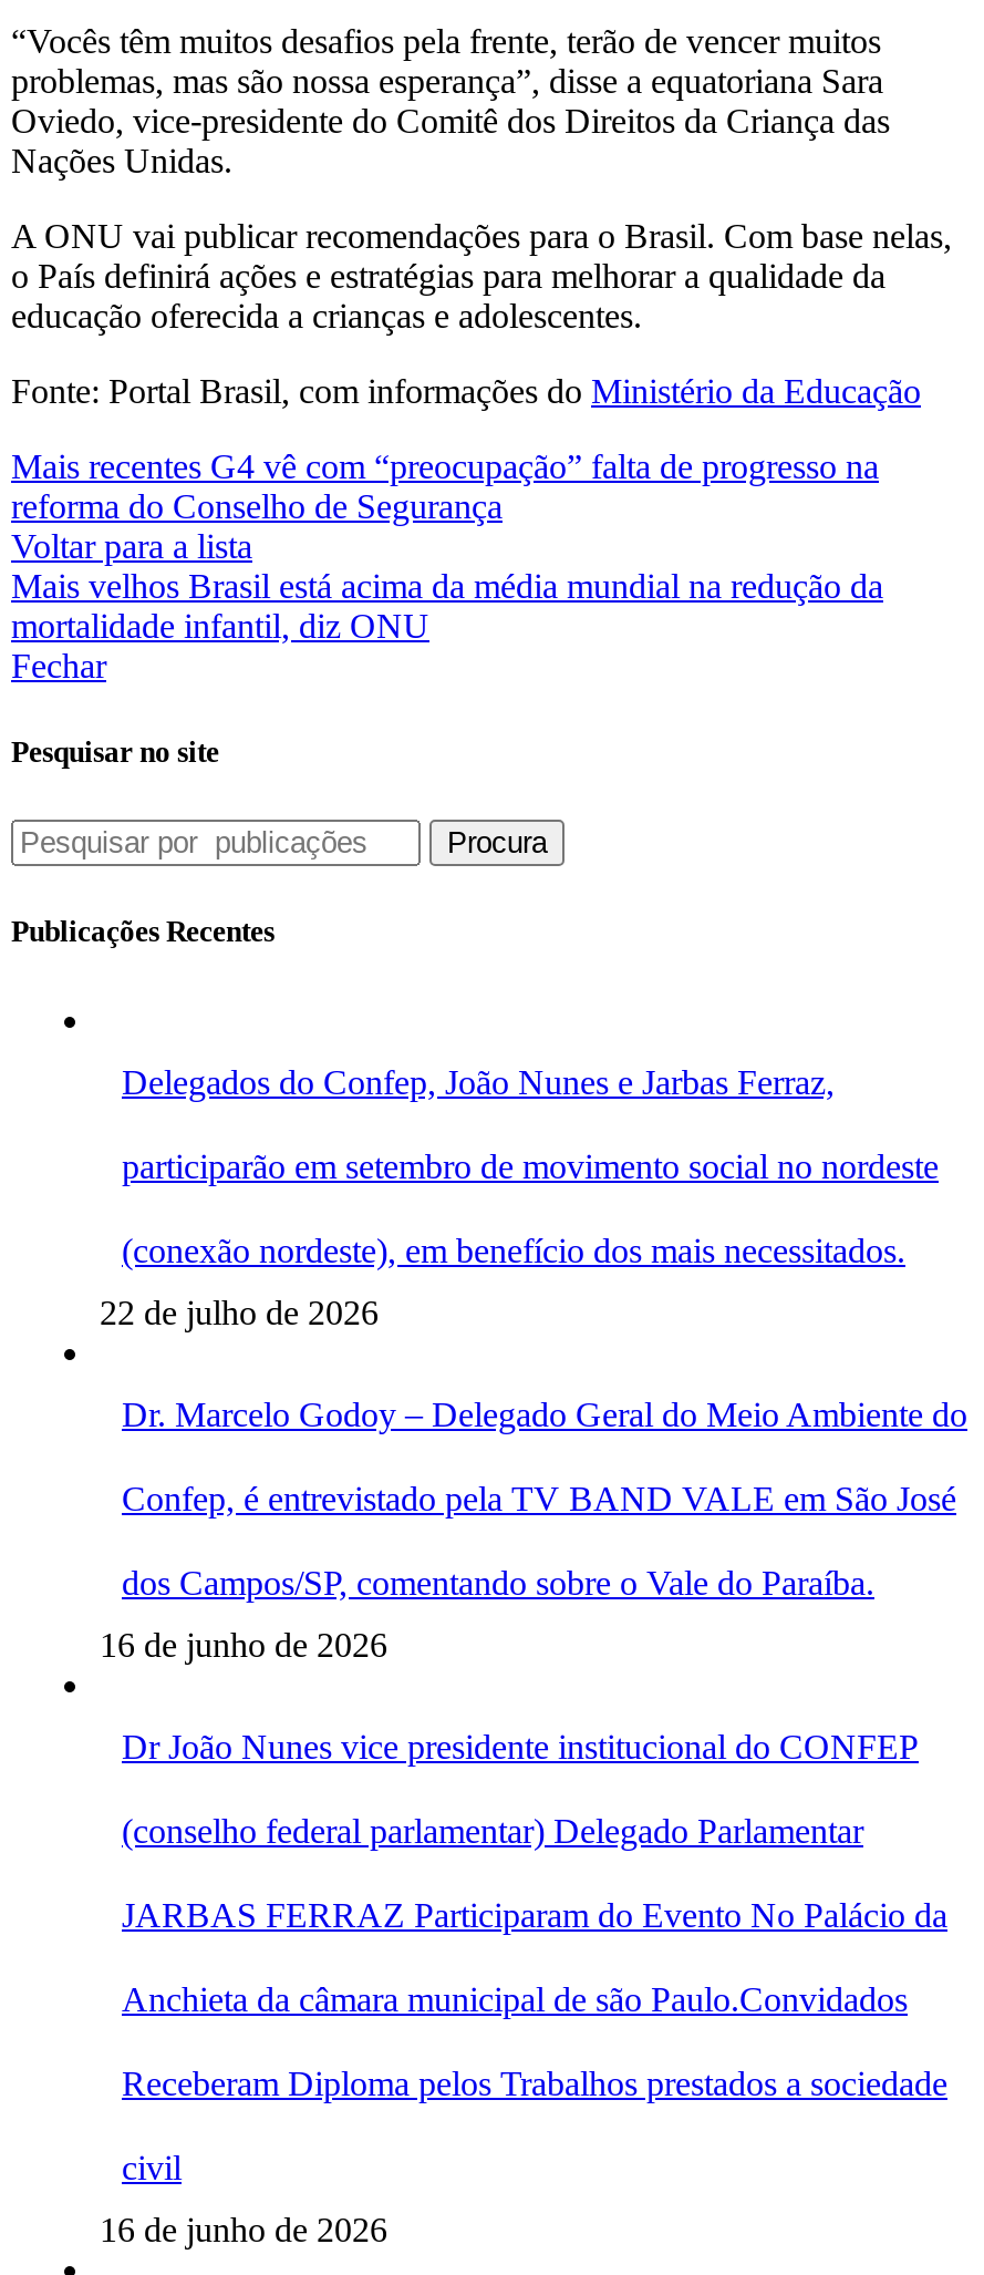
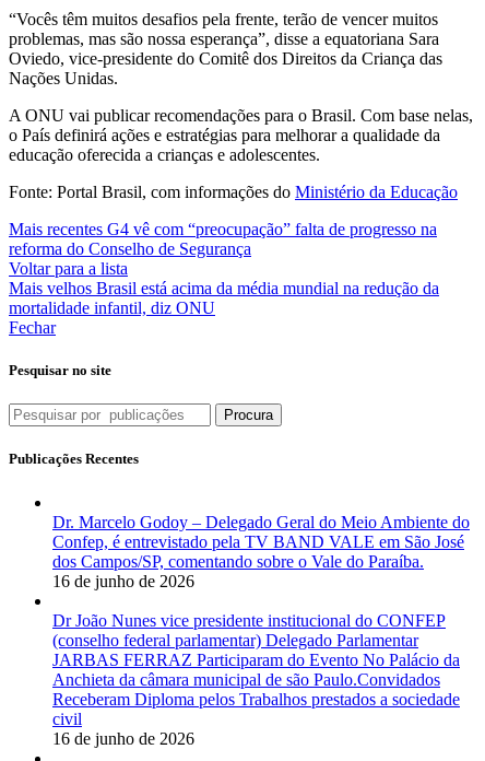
- Delegados do Confep, João Nunes e Jarbas Ferraz,
- participarão em setembro de movimento social no nordeste
- (conexão nordeste), em benefício dos mais necessitados.
- 22 de julho de 2026
